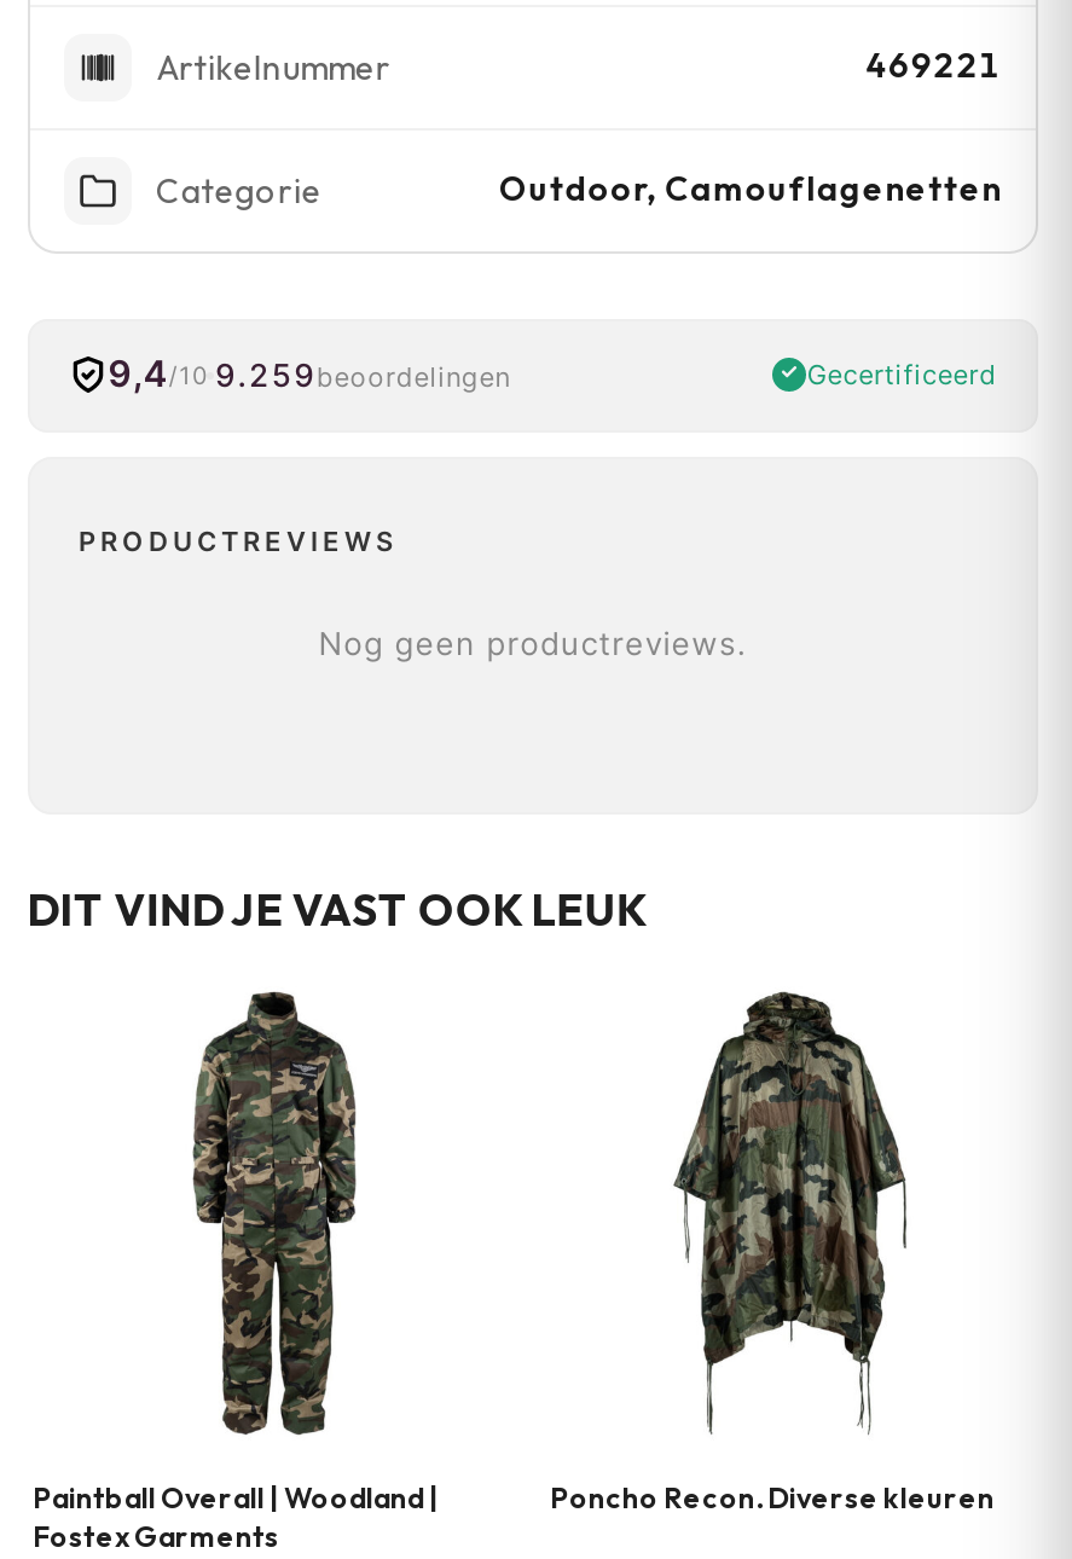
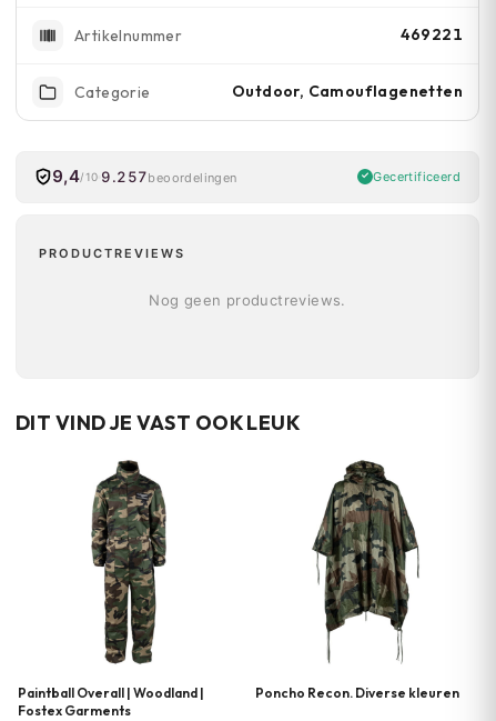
- 9,4/10 9.259beoordelingen
+ 9,4/10 9.257beoordelingen
